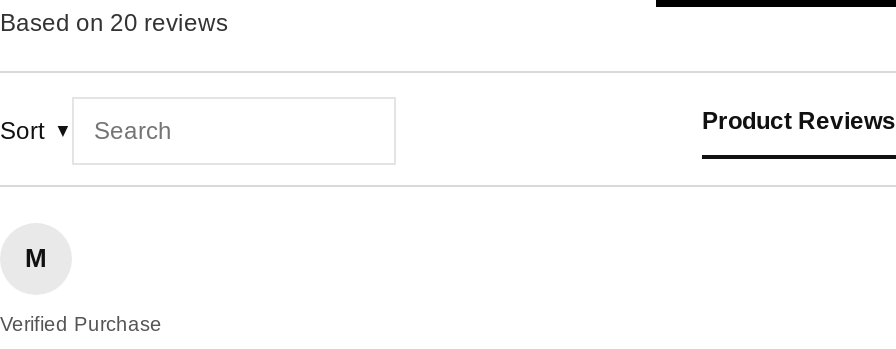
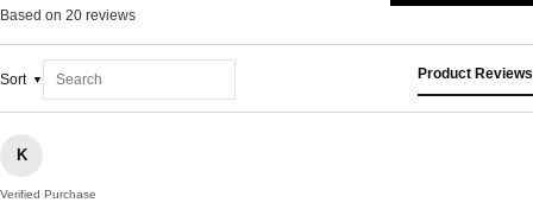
- M
+ K
